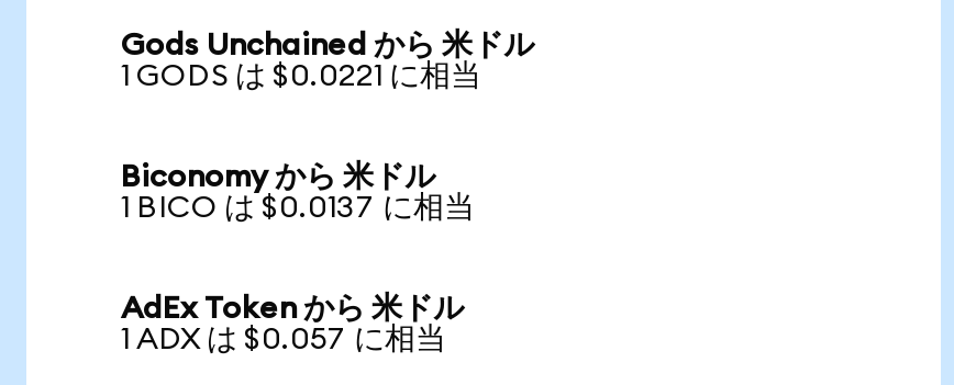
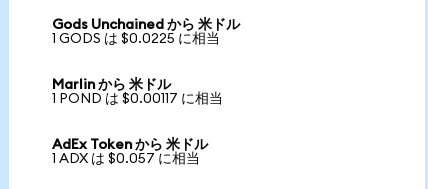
- 1 GODS は $0.0221 に相当
+ 1 GODS は $0.0225 に相当

- Biconomy から 米ドル
+ Marlin から 米ドル

- 1 BICO は $0.0137 に相当
+ 1 POND は $0.00117 に相当
